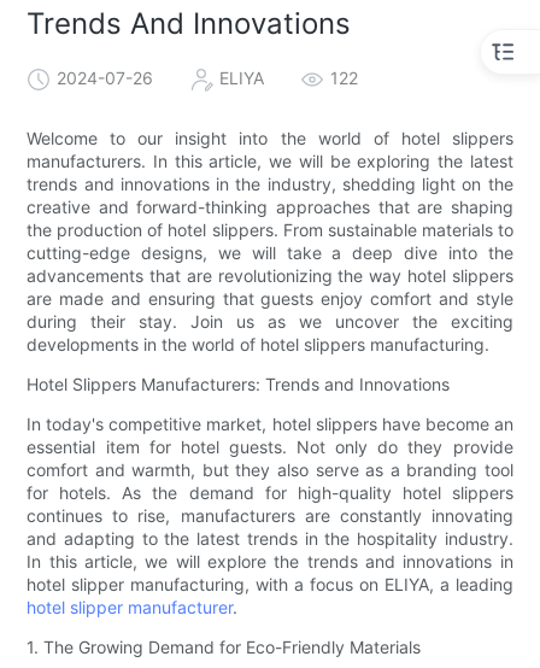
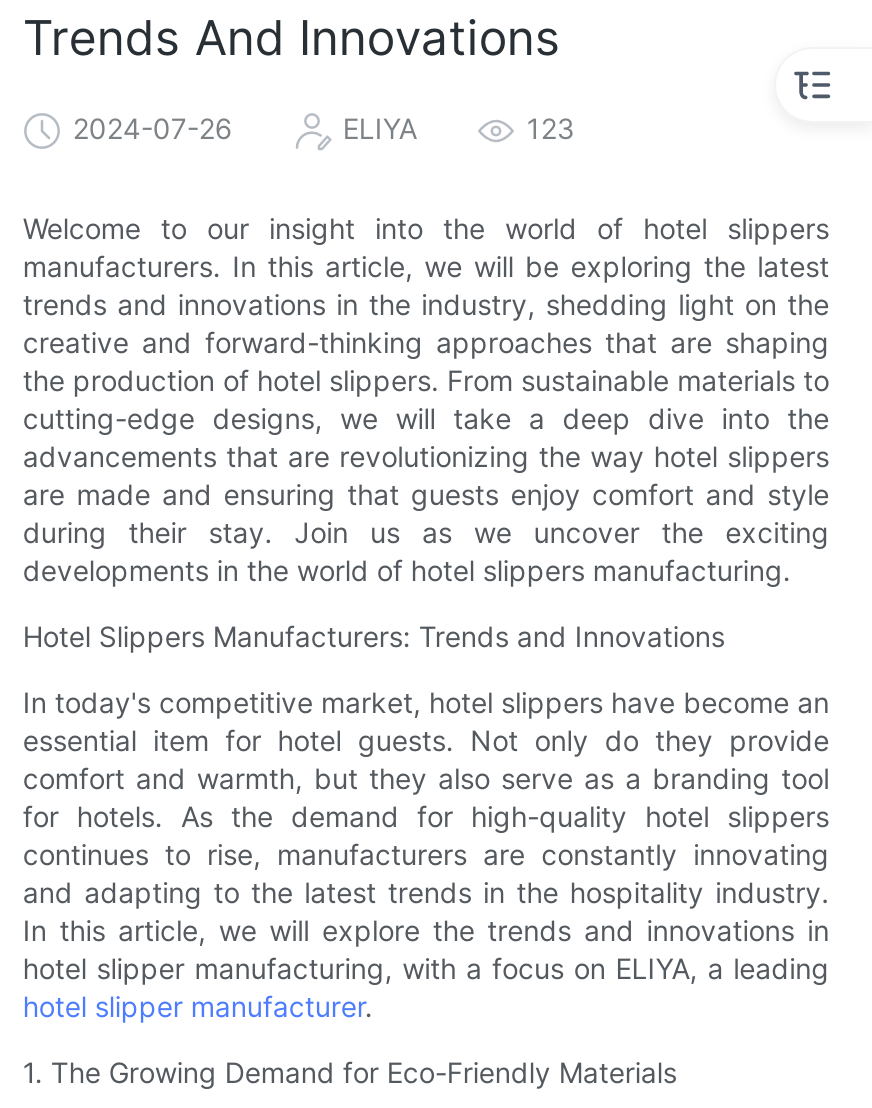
- 122
+ 123
